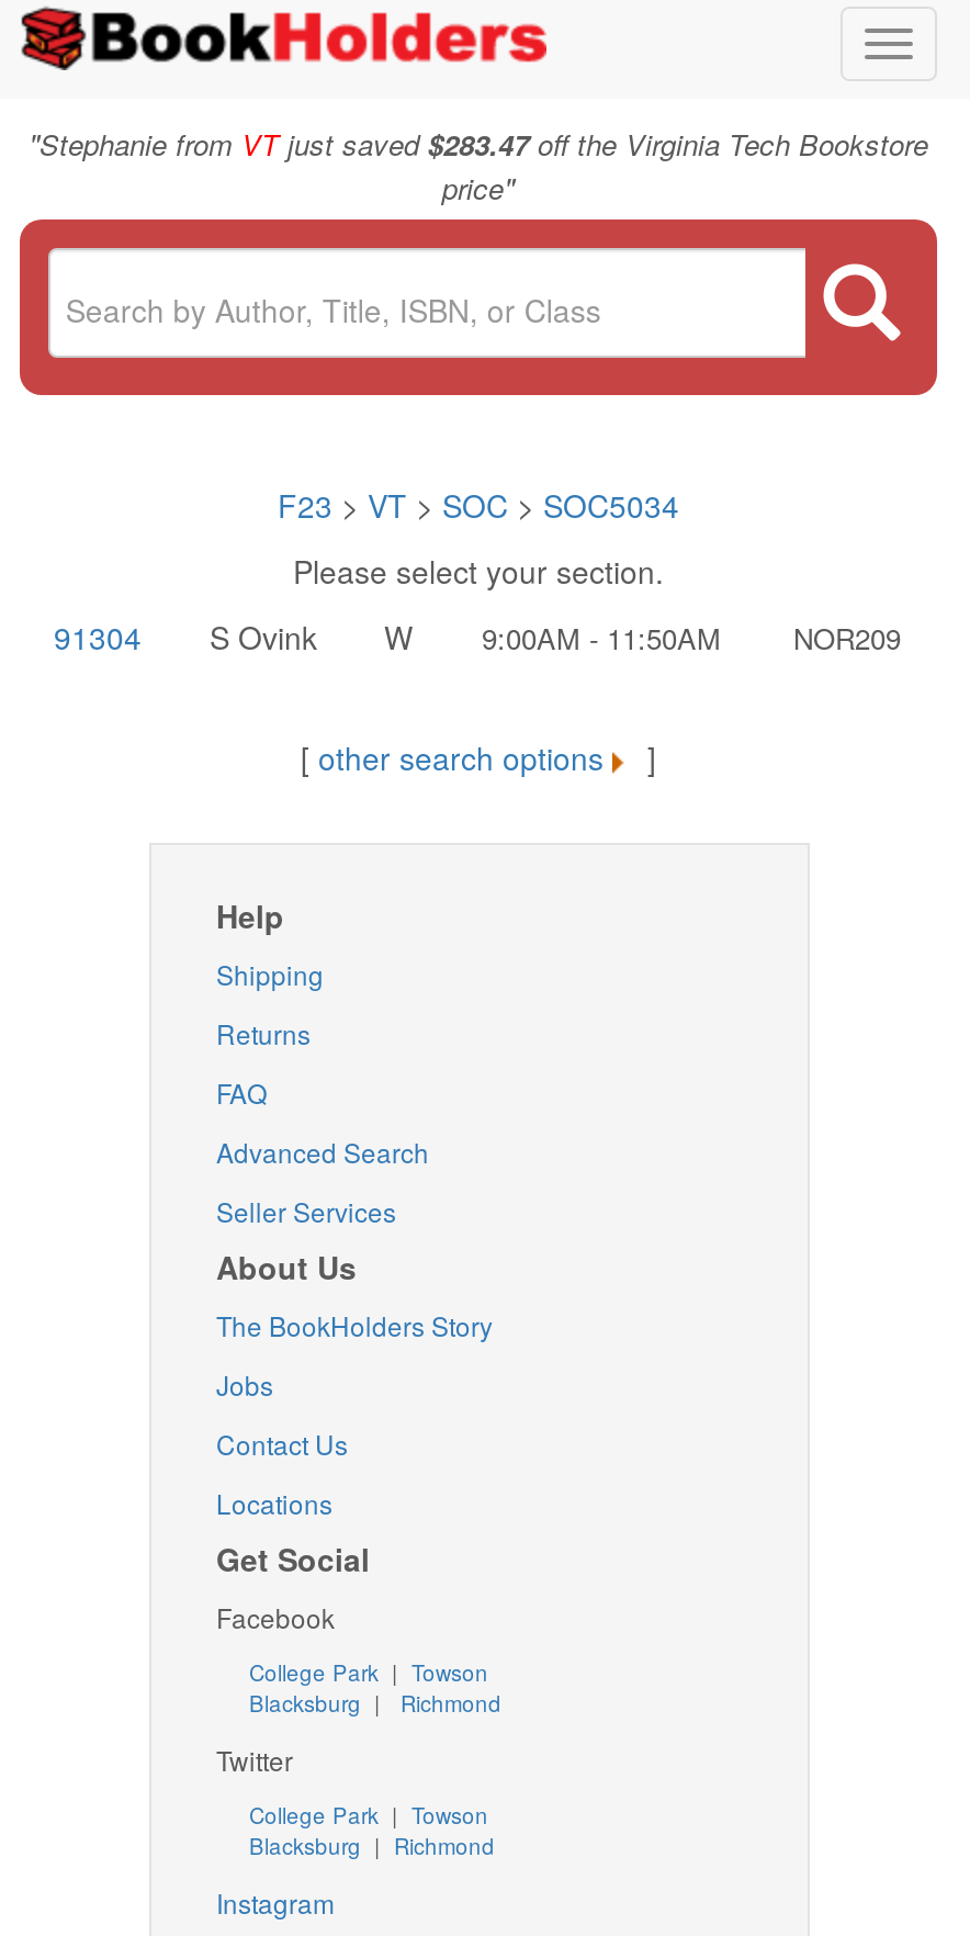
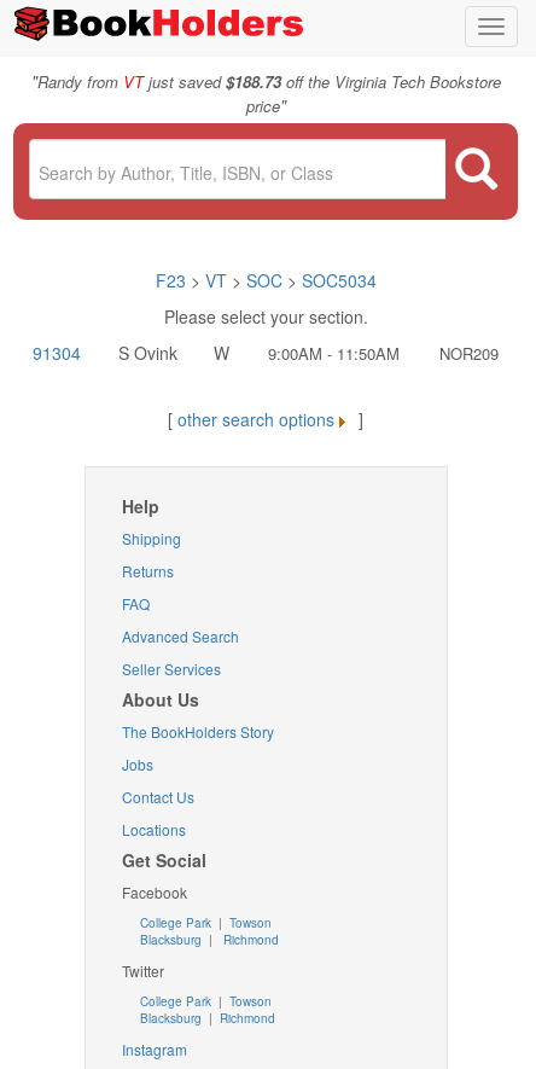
- "Stephanie from VT just saved$283.47off the Virginia Tech Bookstore
+ "Randy from VT just saved$188.73off the Virginia Tech Bookstore
